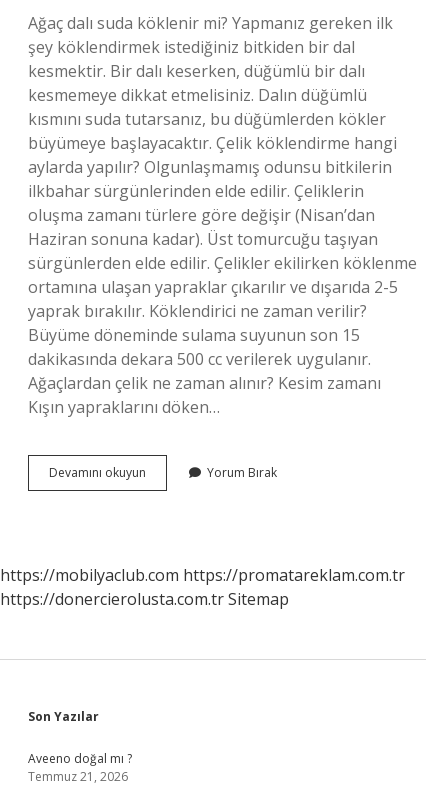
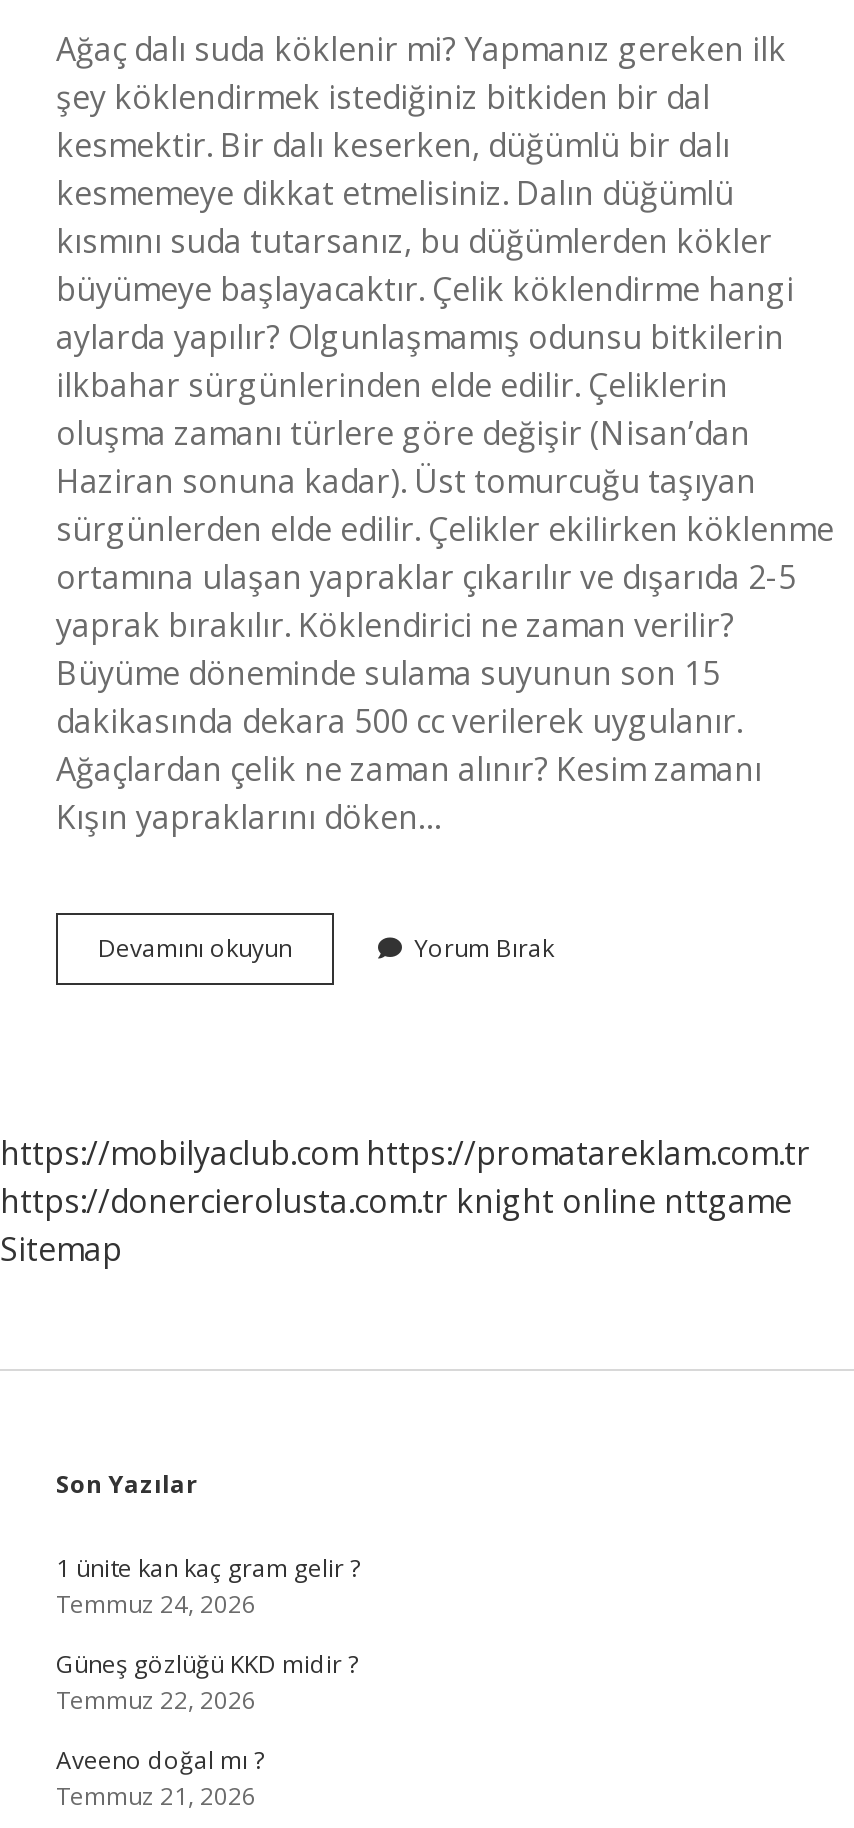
- https://donercierolusta.com.tr Sitemap
+ https://donercierolusta.com.tr knight online nttgame
+ Sitemap

+ 1 ünite kan kaç gram gelir ?
+ Temmuz 24, 2026
+ Güneş gözlüğü KKD midir ?
+ Temmuz 22, 2026
